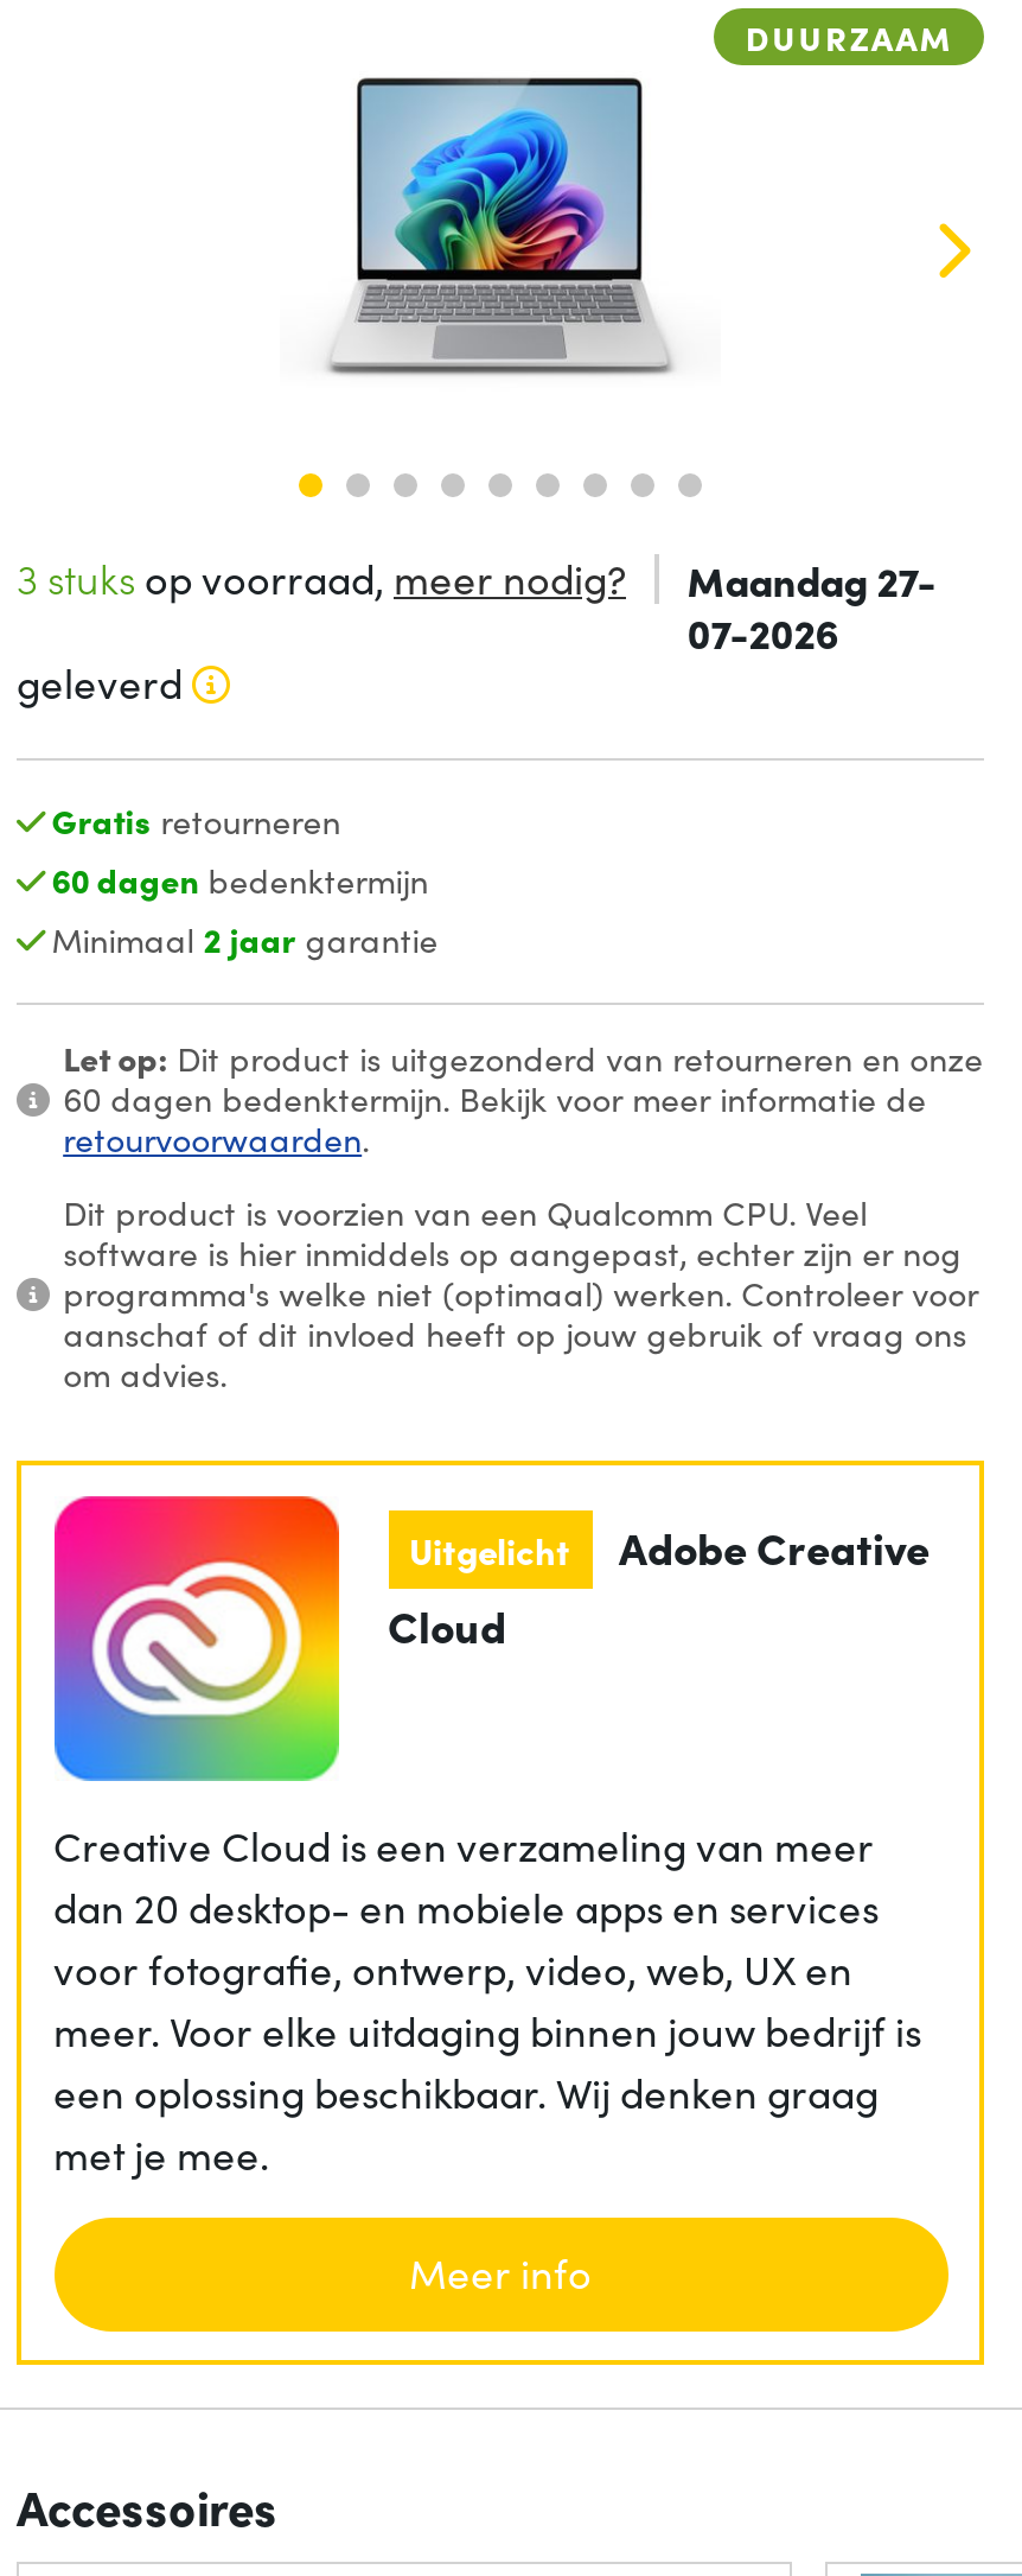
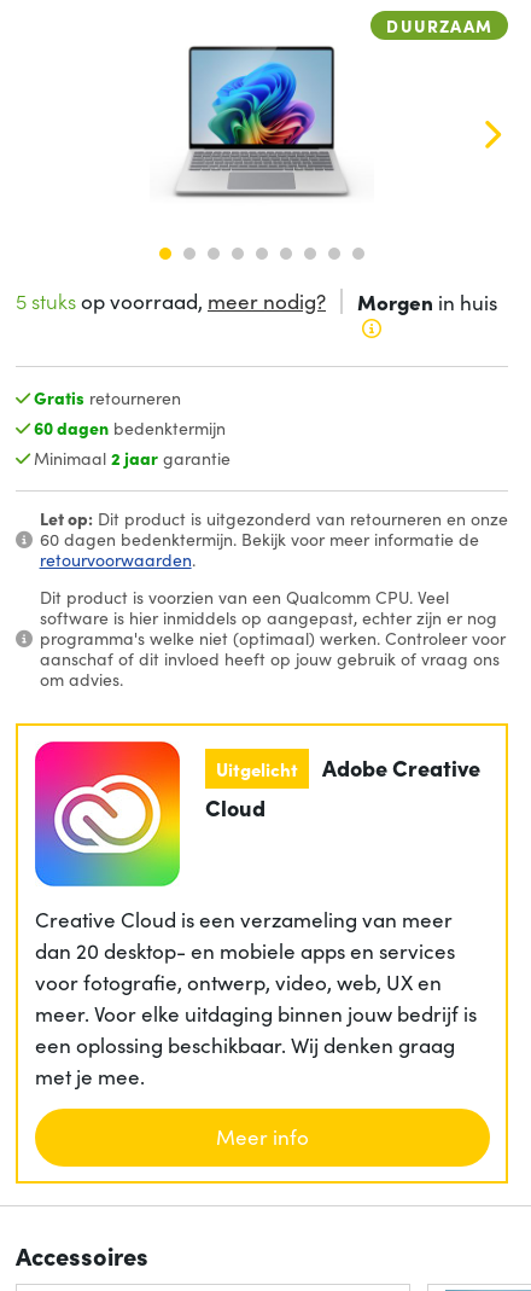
- 3 stuks op voorraad, meer nodig?
- Maandag 27-
- 07-2026
- geleverd
+ 5 stuks op voorraad, meer nodig?
+ Morgen in huis
